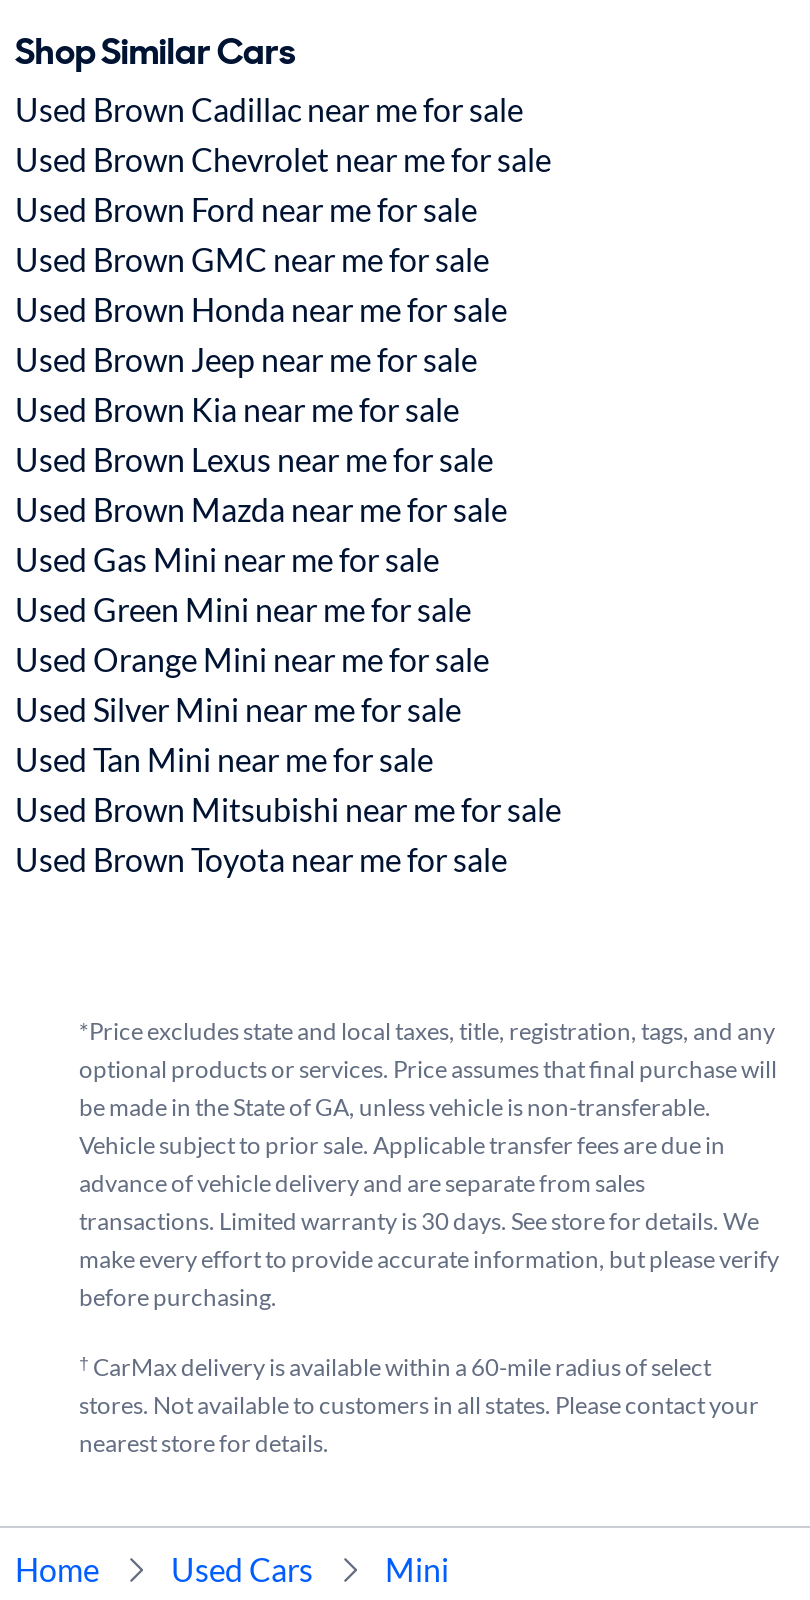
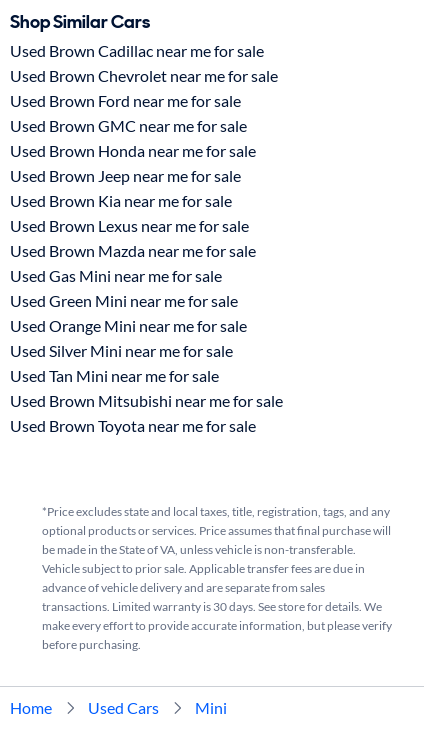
- be made in the State of GA, unless vehicle is non-transferable.
+ be made in the State of VA, unless vehicle is non-transferable.

- † CarMax delivery is available within a 60-mile radius of select
- stores. Not available to customers in all states. Please contact your
- nearest store for details.
